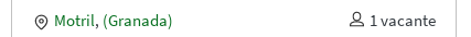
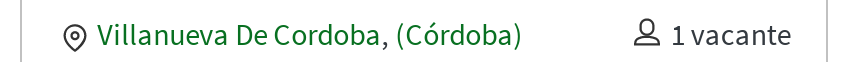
- Motril, (Granada)
+ Villanueva De Cordoba, (Córdoba)
